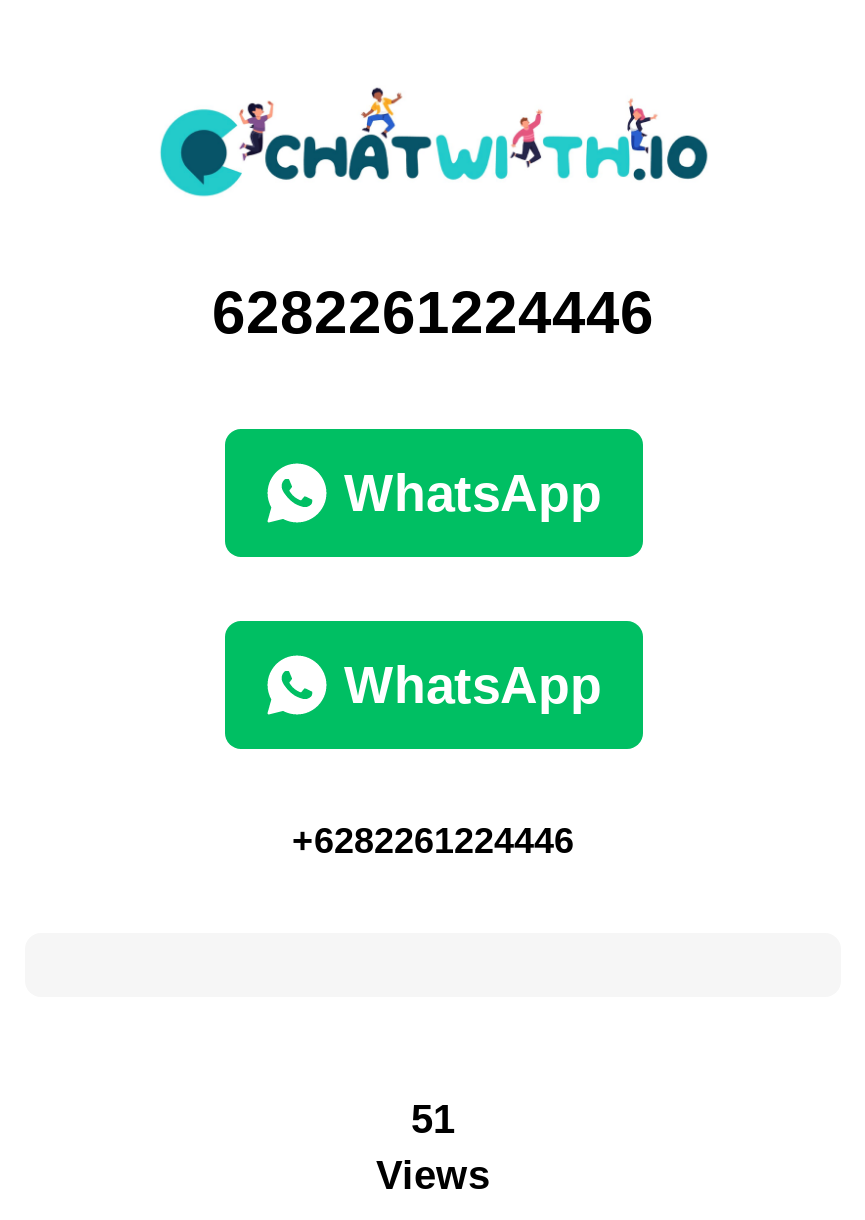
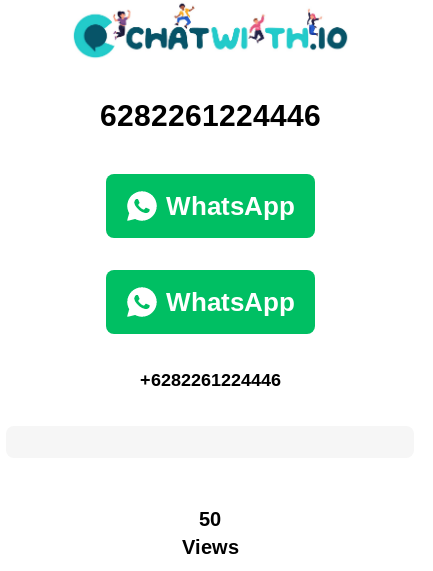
- 51
+ 50
